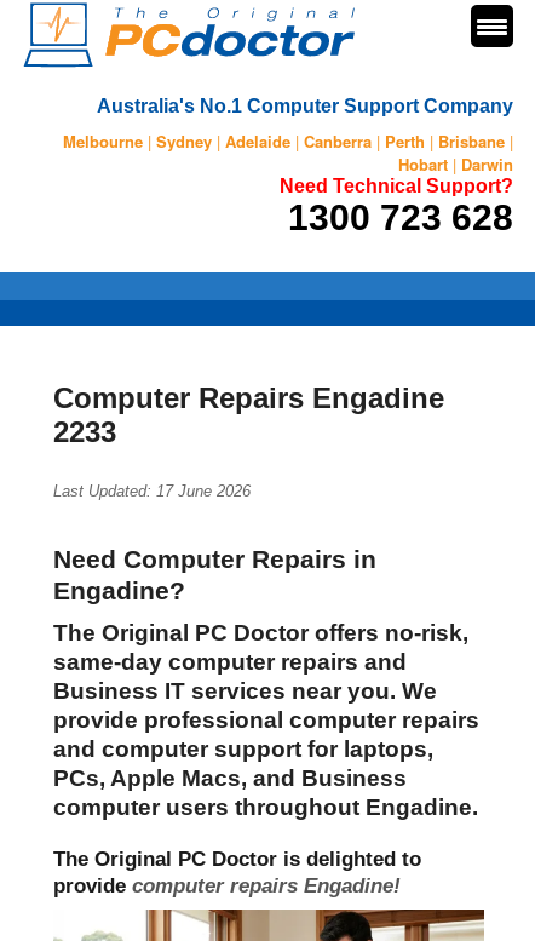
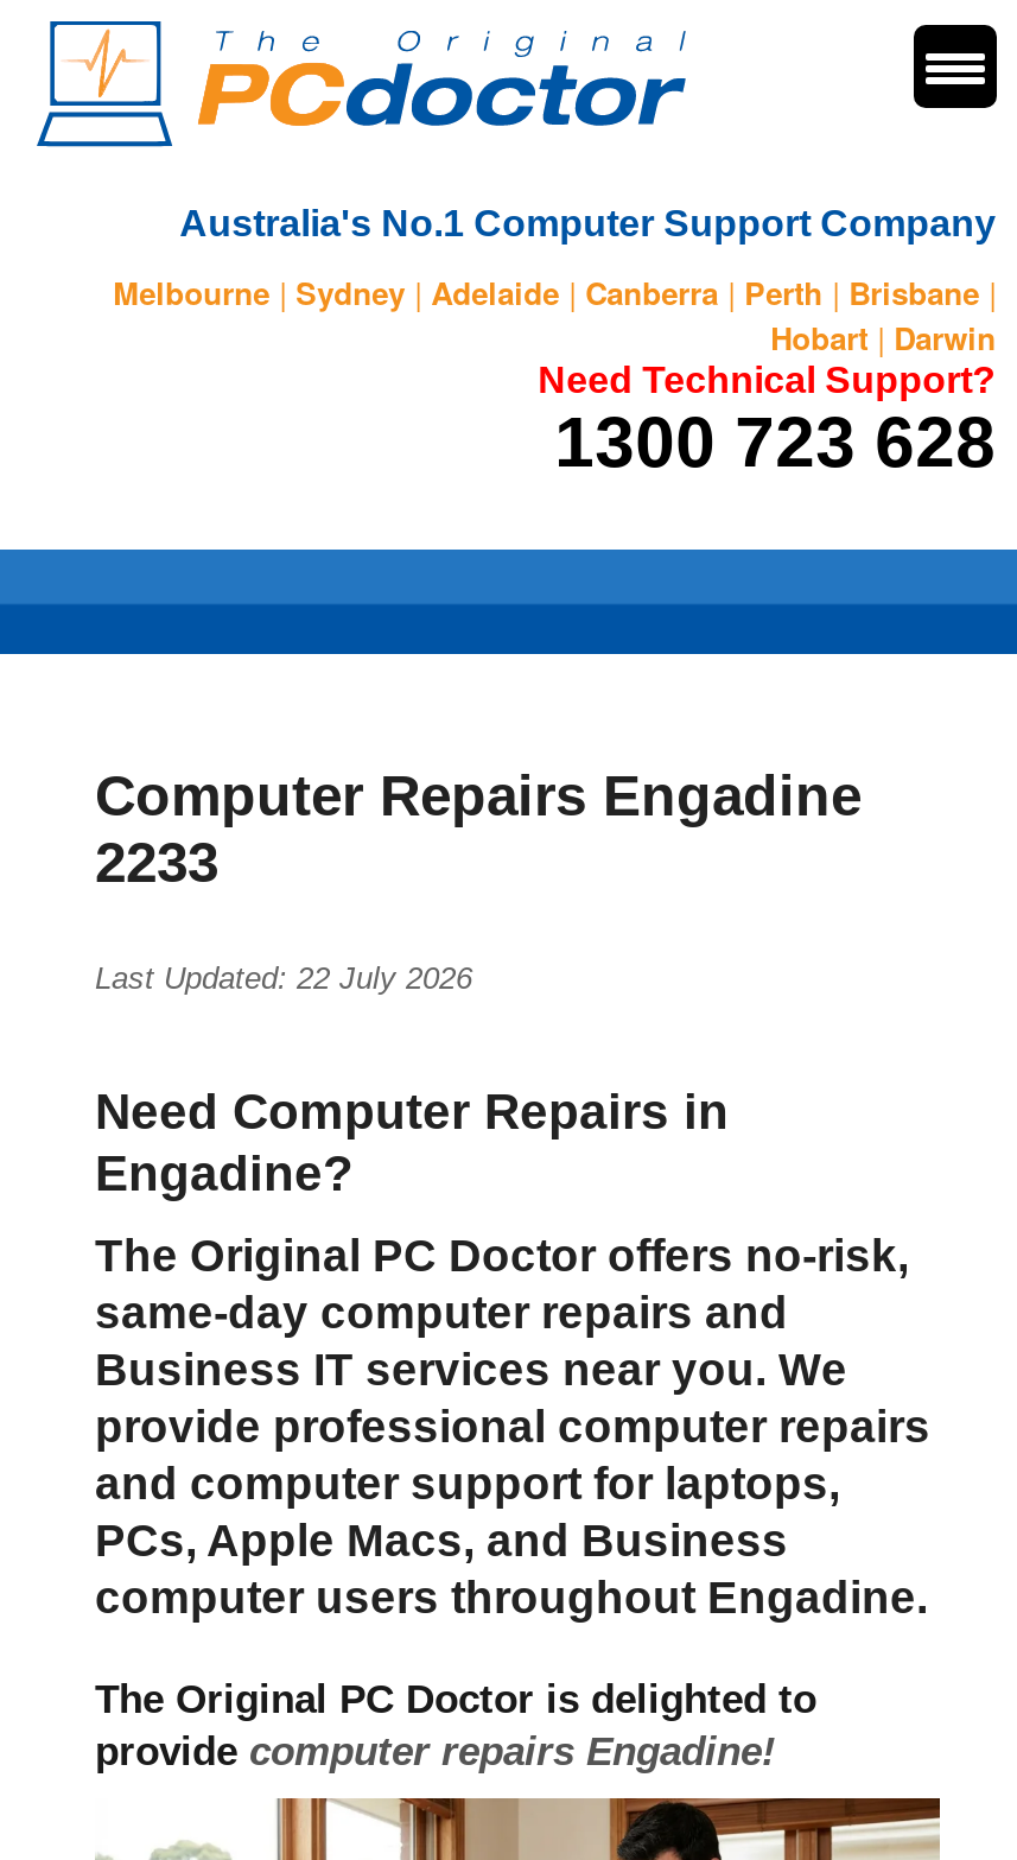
- Last Updated: 17 June 2026
+ Last Updated: 22 July 2026
